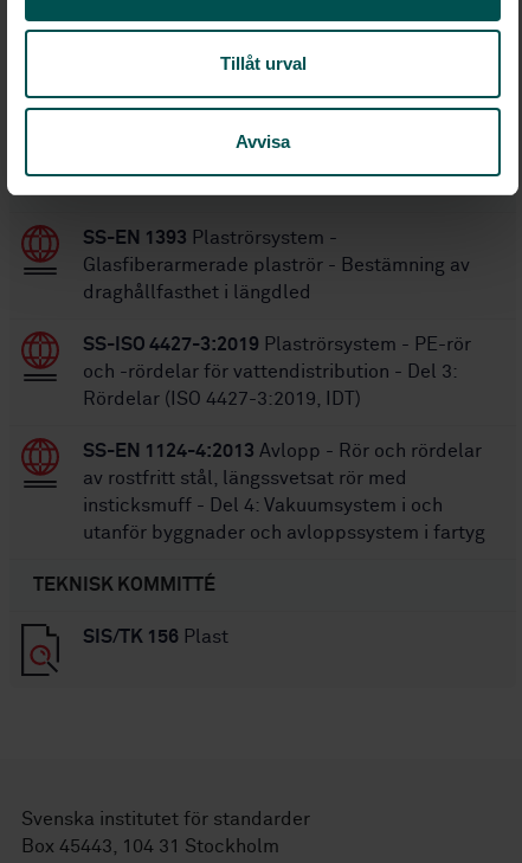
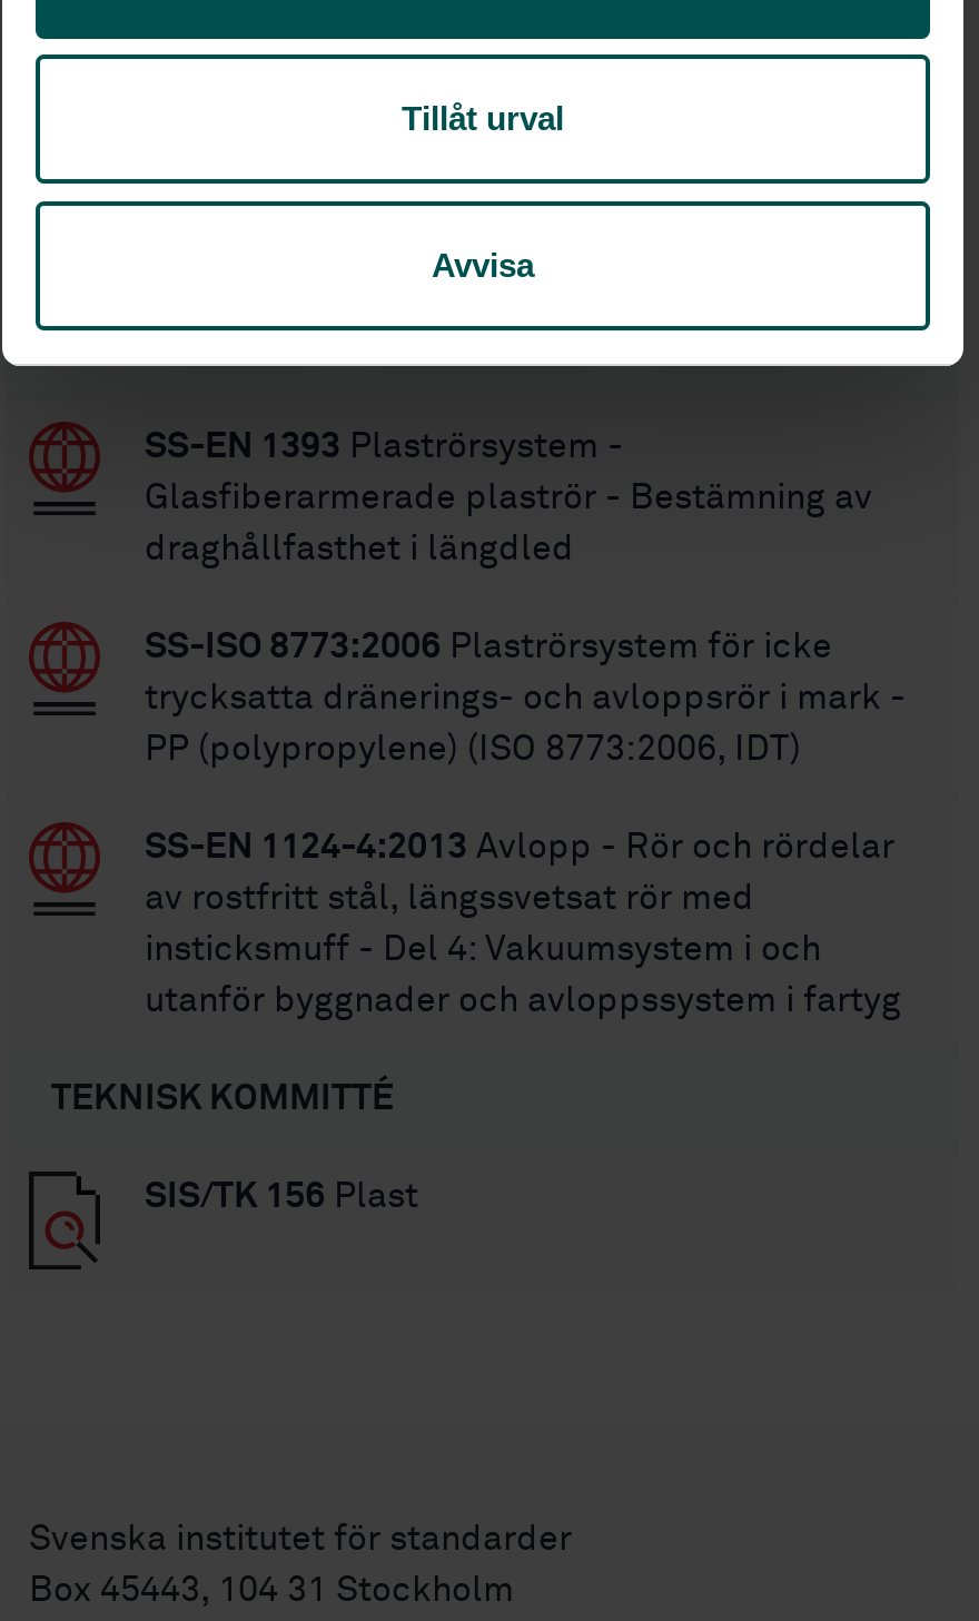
- SS-ISO 4427-3:2019 Plaströrsystem - PE-rör
- och -rördelar för vattendistribution - Del 3:
- Rördelar (ISO 4427-3:2019, IDT)
+ SS-ISO 8773:2006 Plaströrsystem för icke
+ trycksatta dränerings- och avloppsrör i mark -
+ PP (polypropylene) (ISO 8773:2006, IDT)
